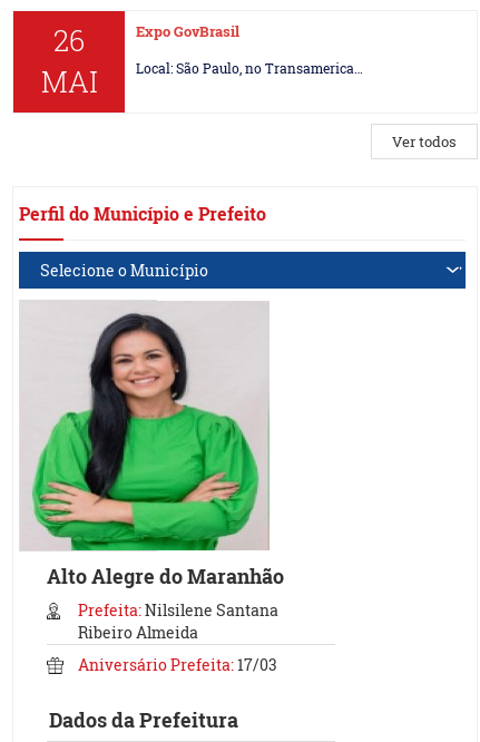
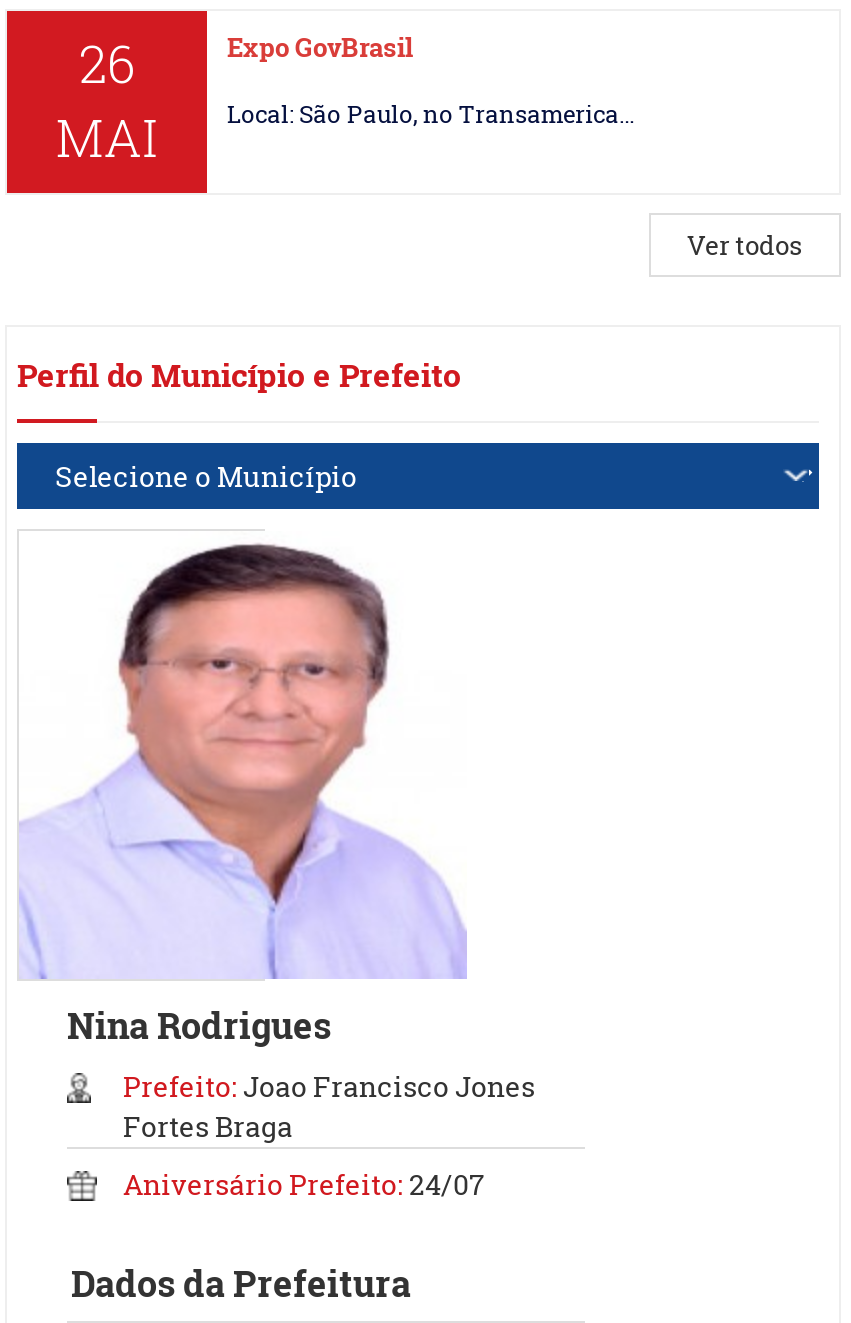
- [image]
- Alto Alegre do Maranhão
- Prefeita: Nilsilene Santana
- Ribeiro Almeida
+ [image]
+ Nina Rodrigues
+ Prefeito: Joao Francisco Jones
+ Fortes Braga

- Aniversário Prefeita: 17/03
+ Aniversário Prefeito: 24/07
